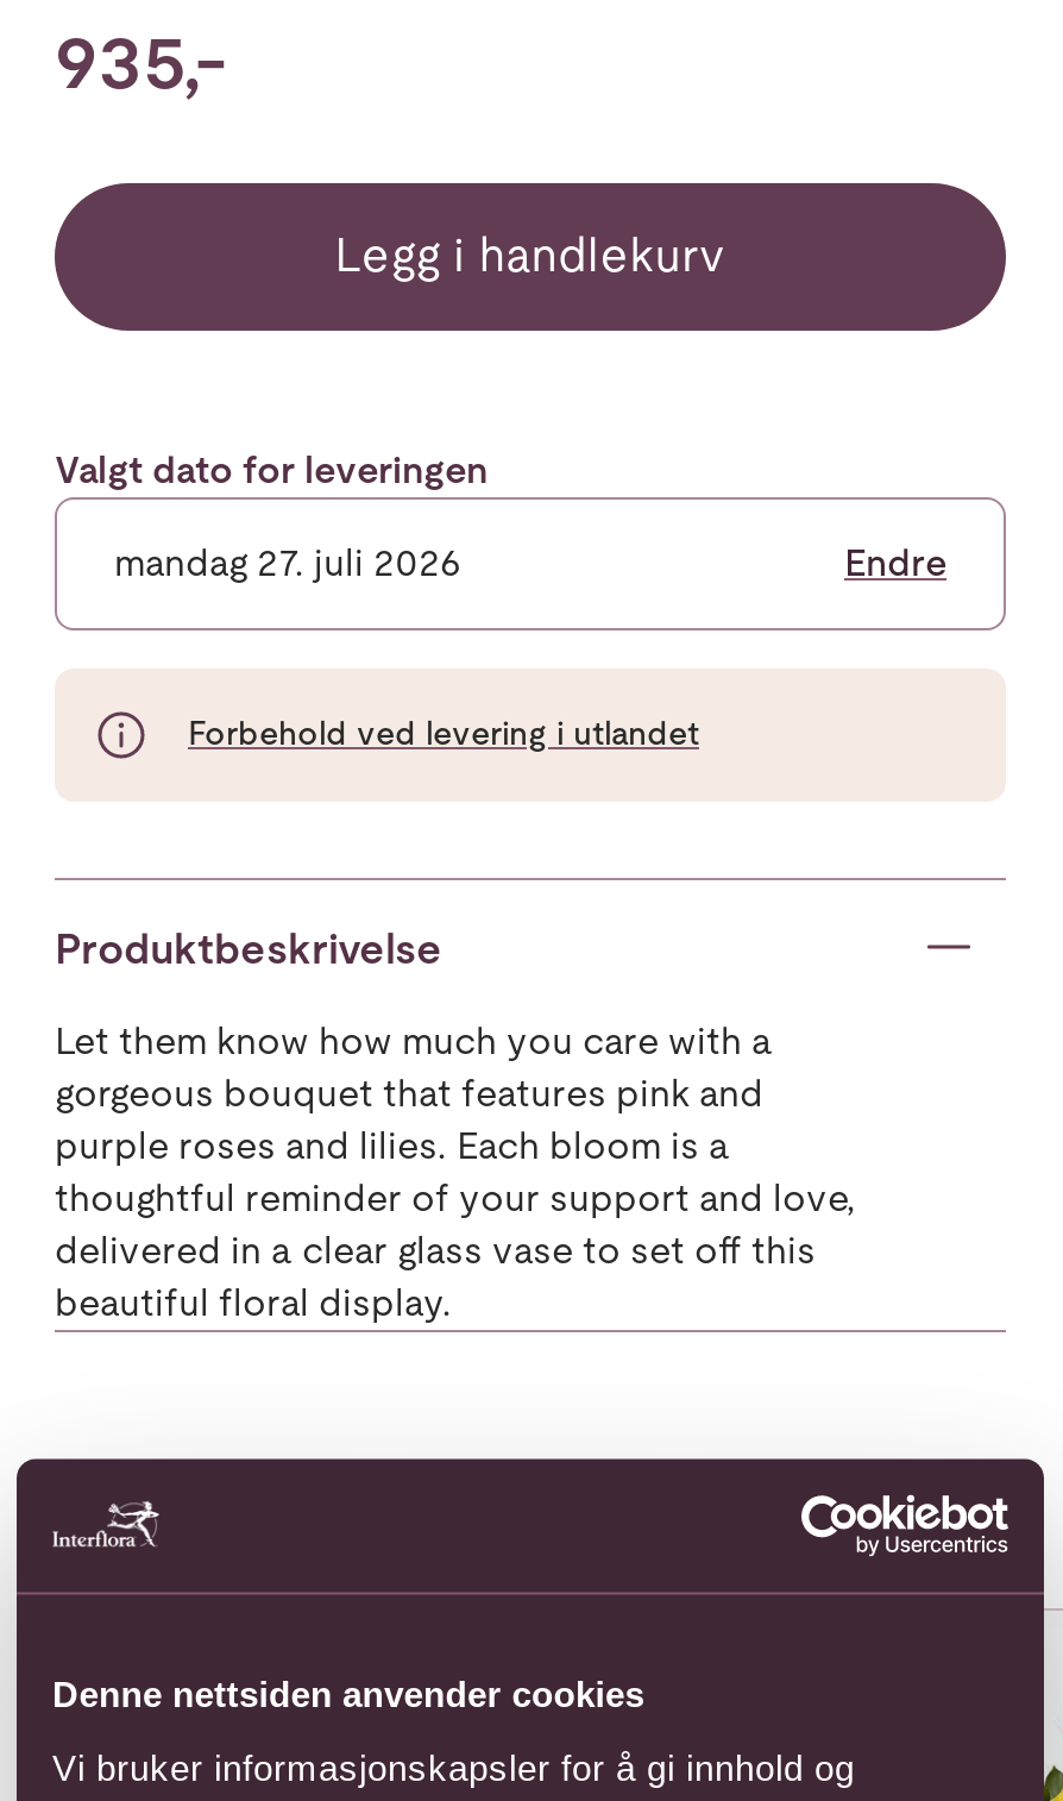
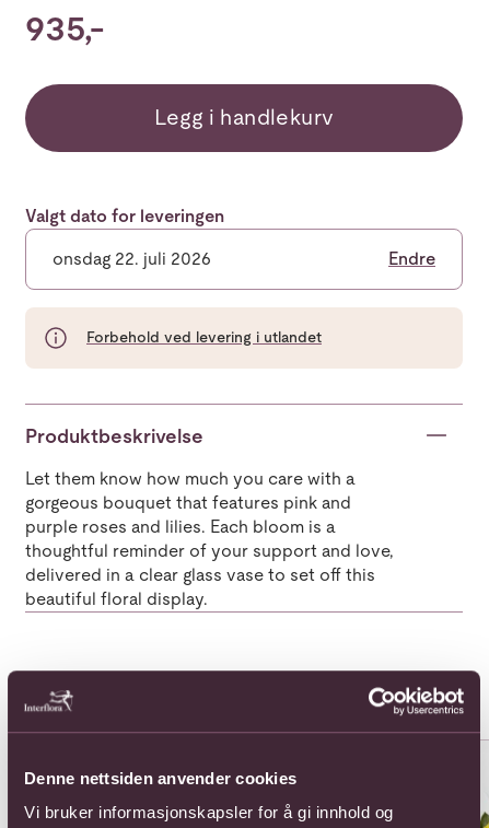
- mandag 27. juli 2026
+ onsdag 22. juli 2026
